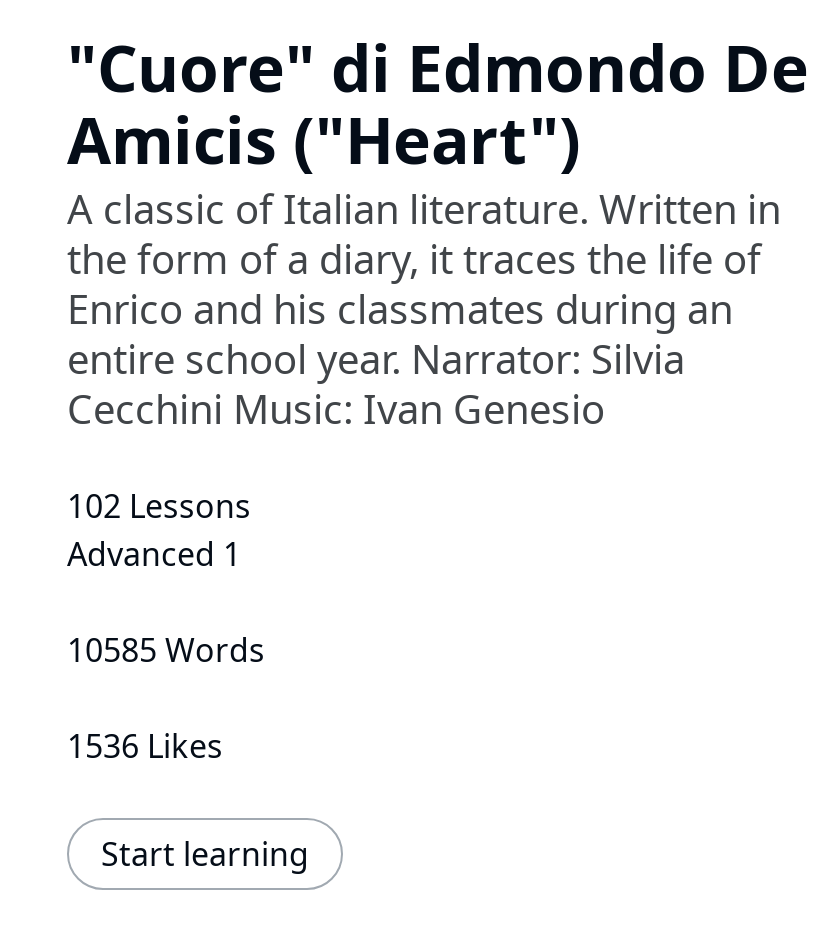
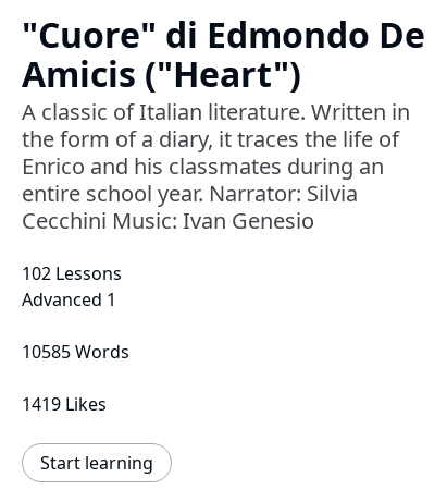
- 1536 Likes
+ 1419 Likes
